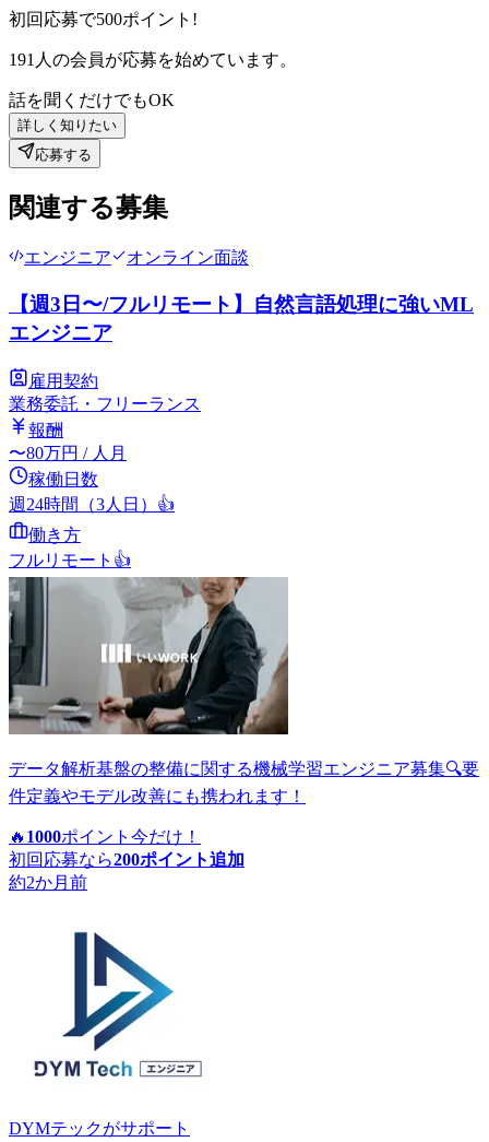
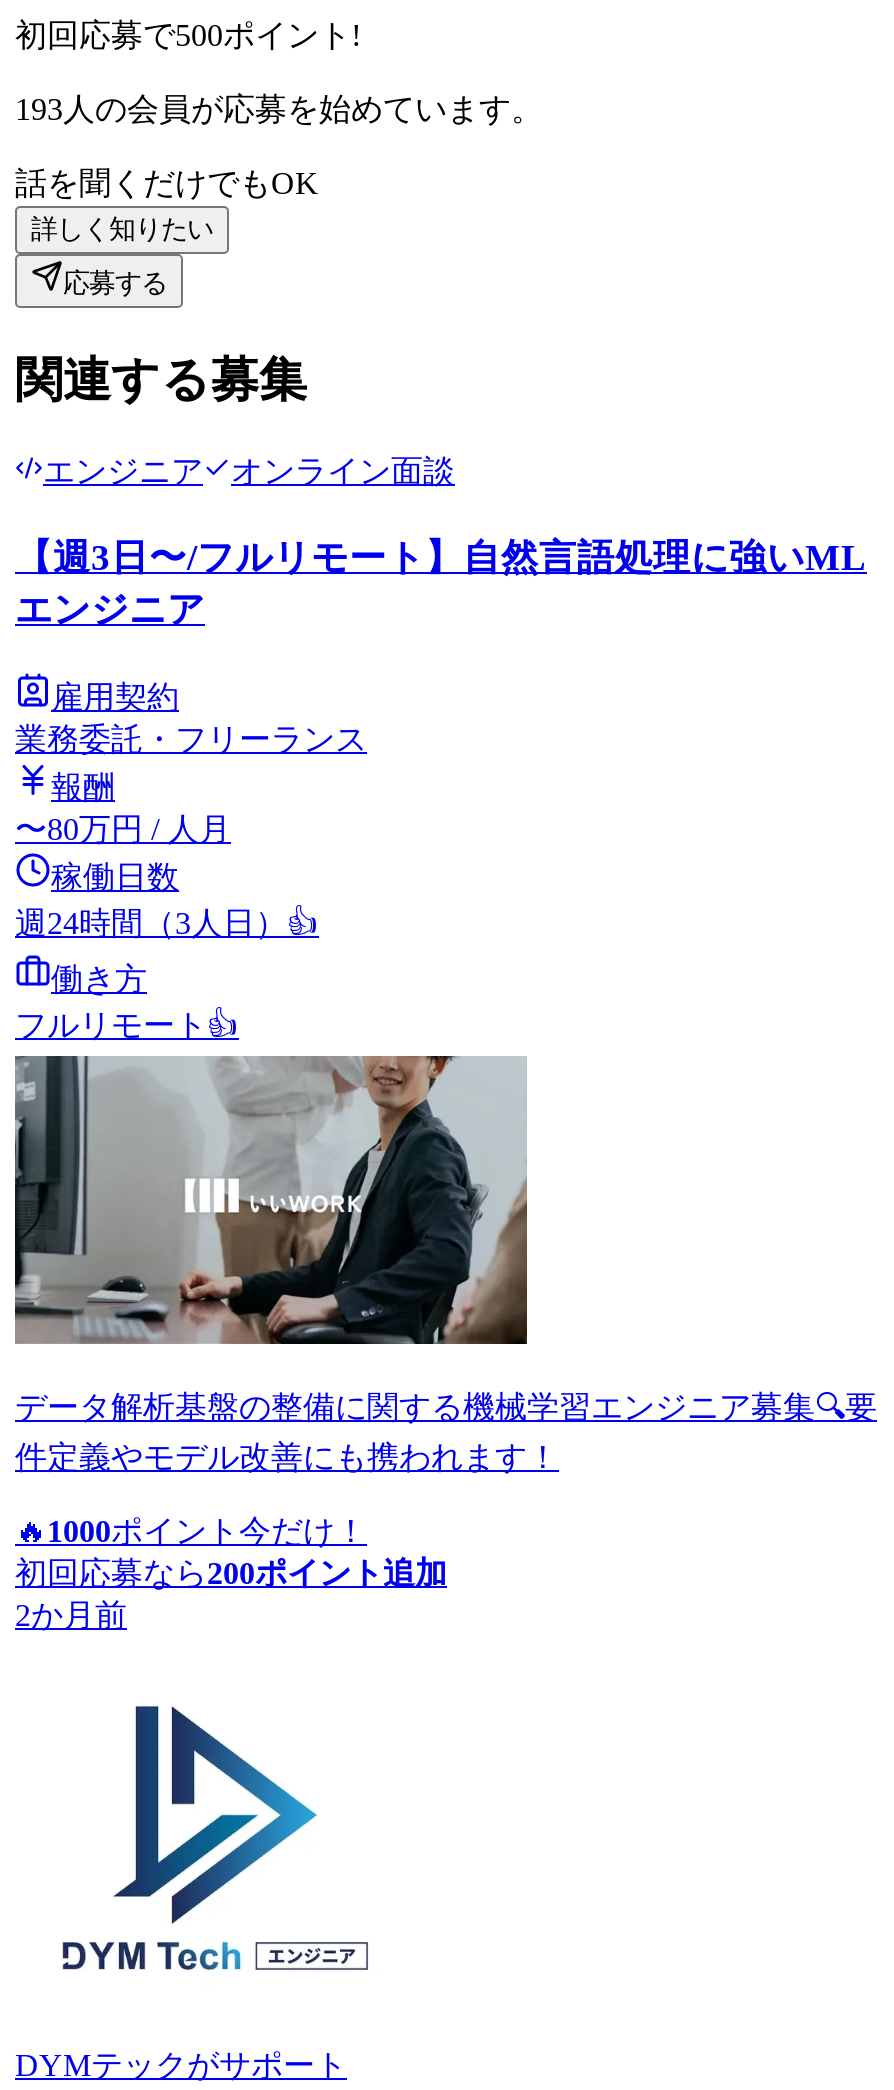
- 191人の会員が応募を始めています。
+ 193人の会員が応募を始めています。

- 約2か月前
+ 2か月前
